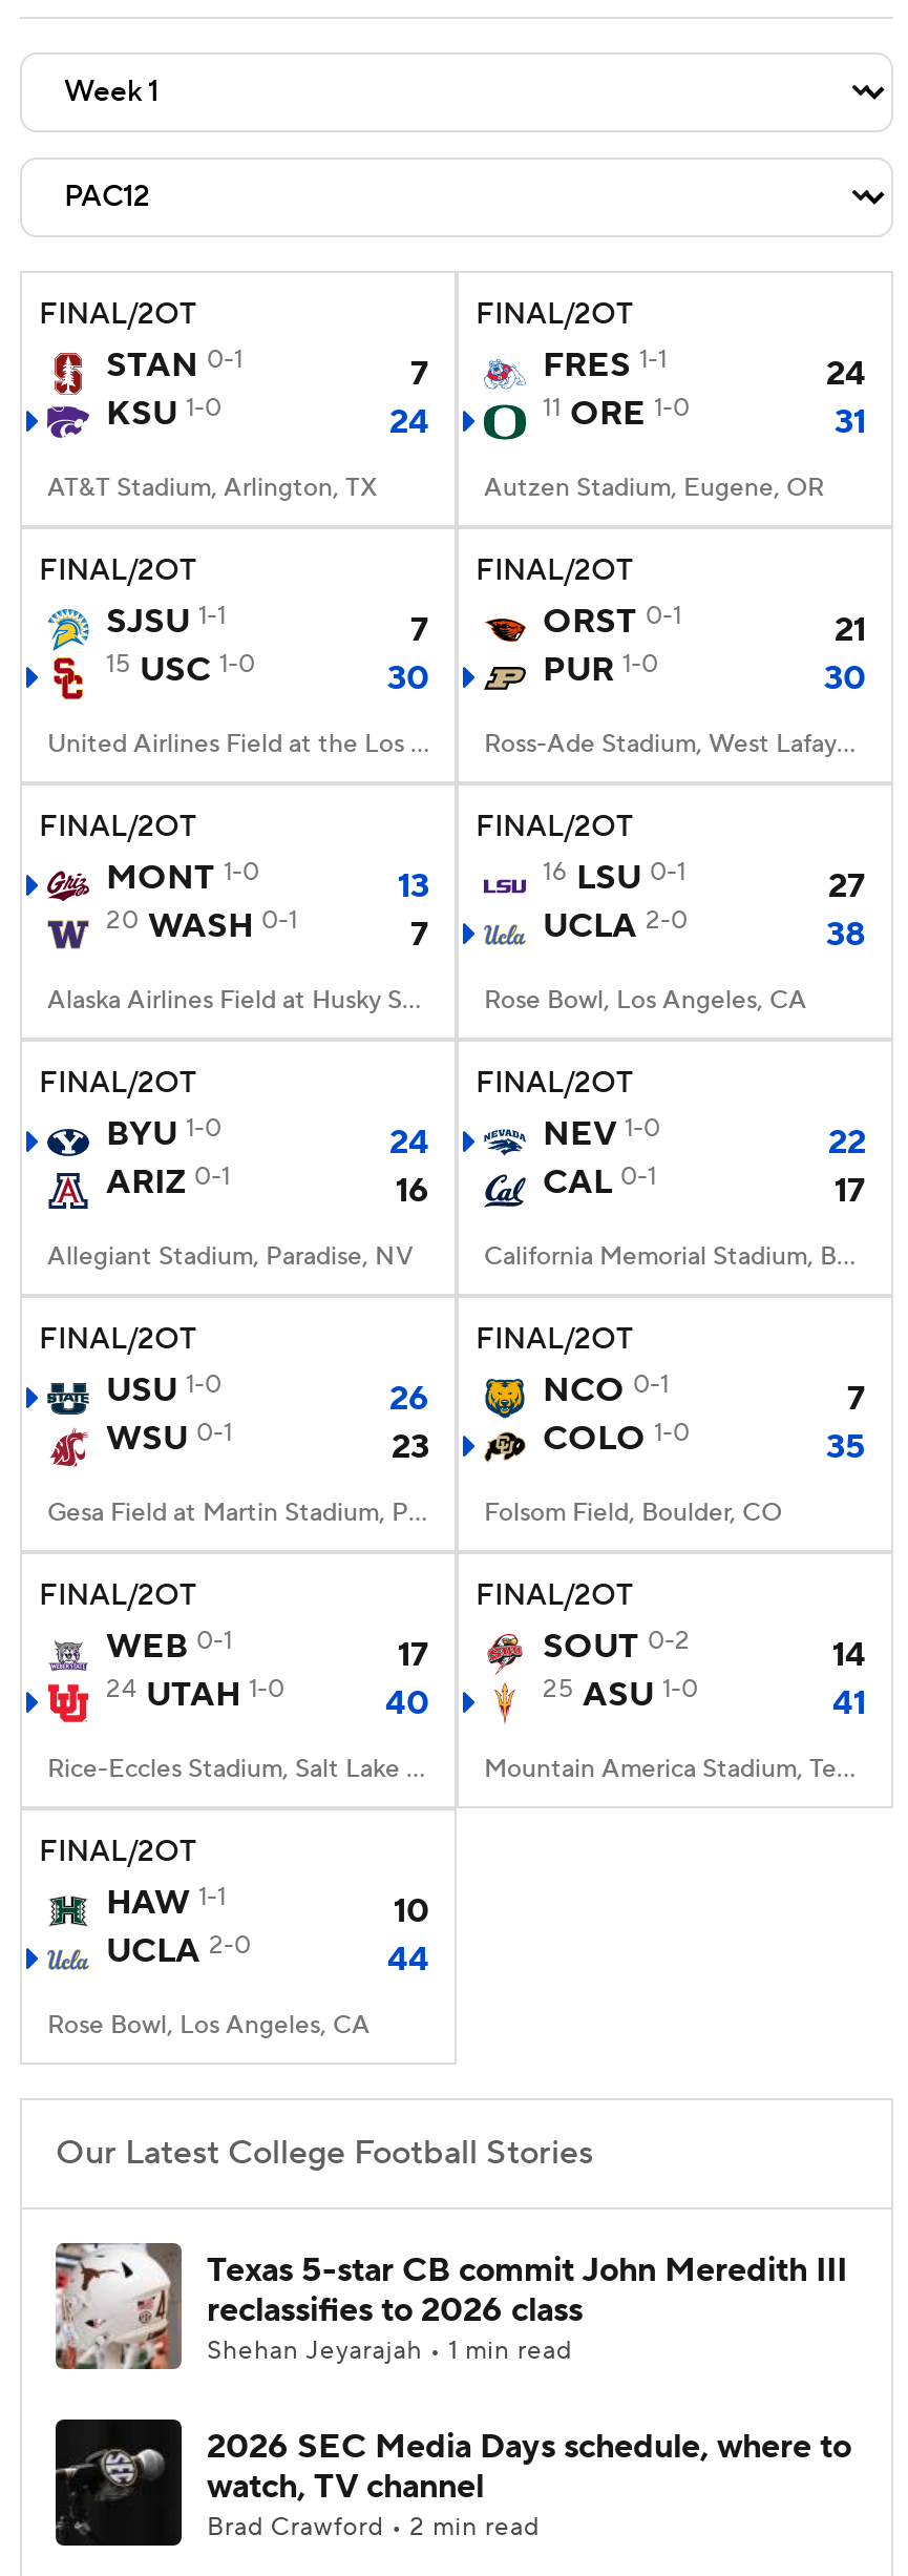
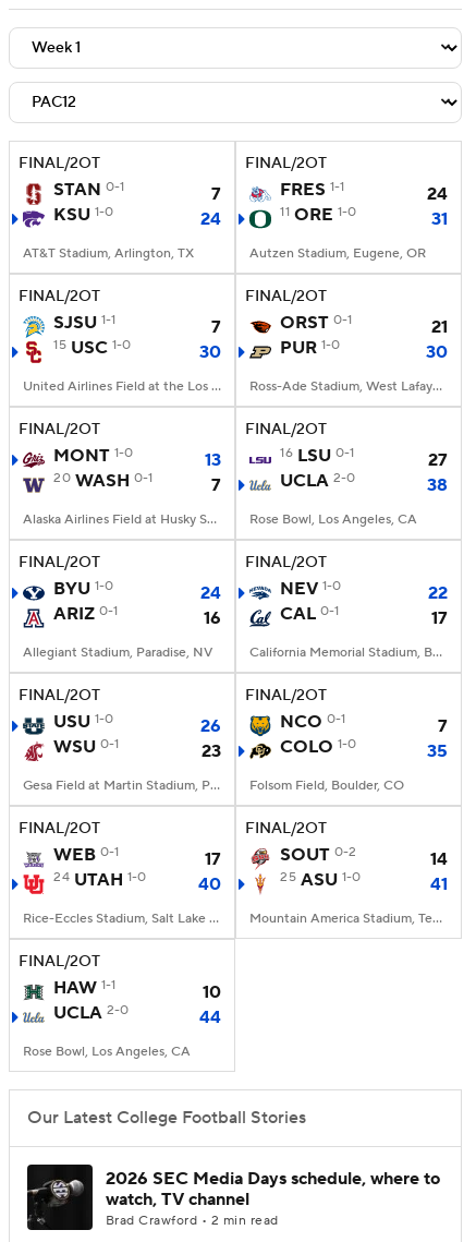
- [image]
- Texas 5-star CB commit John Meredith III
- reclassifies to 2026 class
- Shehan Jeyarajah • 1 min read
